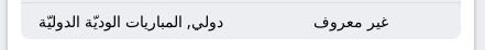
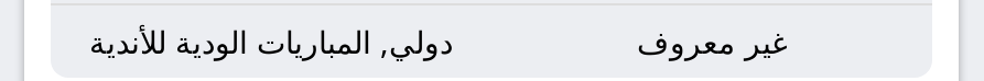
- دولي, المباريات الوديّة الدوليّة
+ دولي, المباريات الودية للأندية
